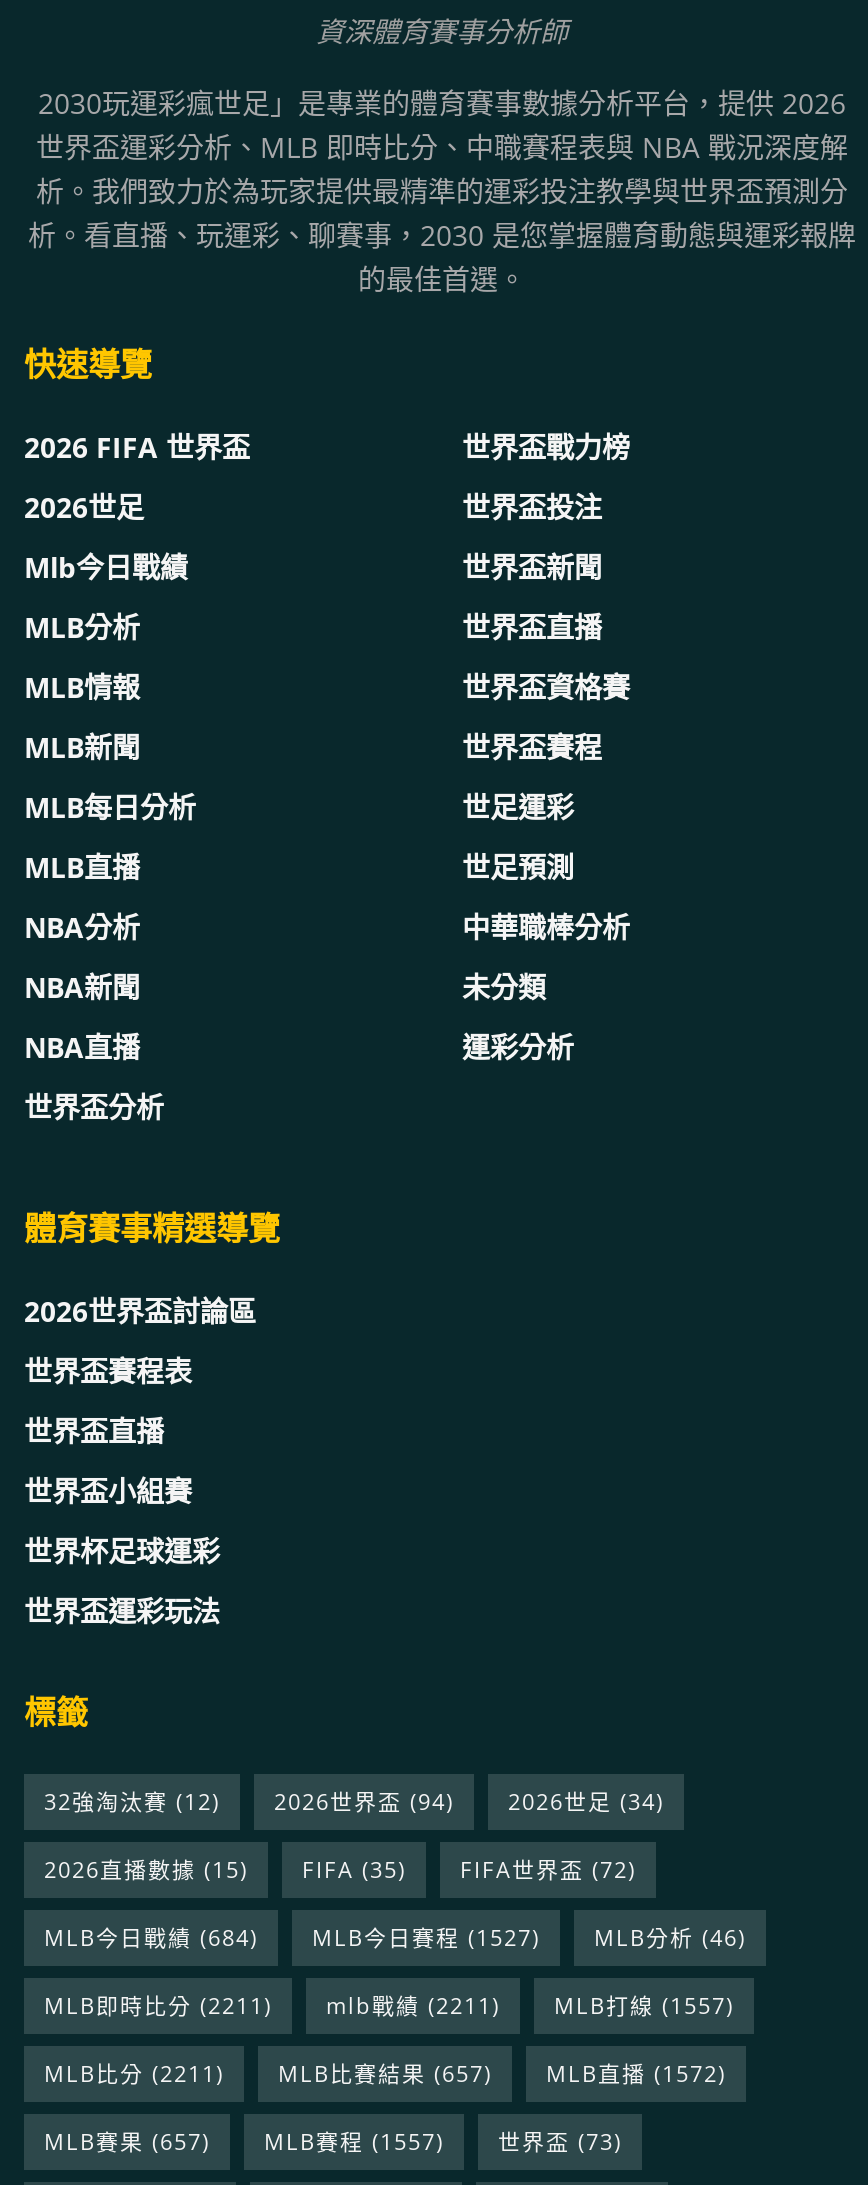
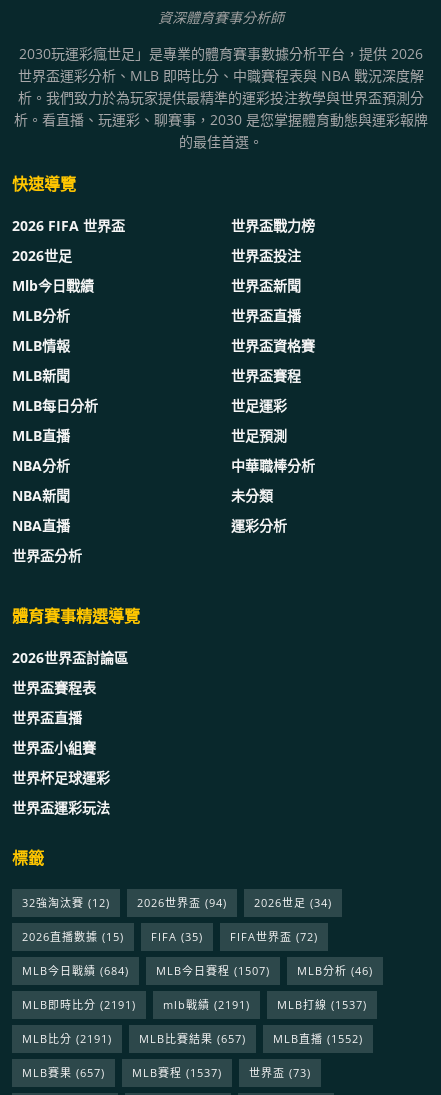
- MLB今日戰績(684) MLB今日賽程(1527) MLB分析(46)
+ MLB今日戰績(684) MLB今日賽程(1507) MLB分析(46)

- MLB即時比分(2211)
+ MLB即時比分(2191)

- mlb戰績(2211)
+ mlb戰績(2191)

- MLB打線(1557)
+ MLB打線(1537)

- MLB比分(2211)
+ MLB比分(2191)

- MLB直播(1572)
+ MLB直播(1552)

- MLB賽果(657) MLB賽程(1557) 世界盃(73)
+ MLB賽果(657) MLB賽程(1537) 世界盃(73)
